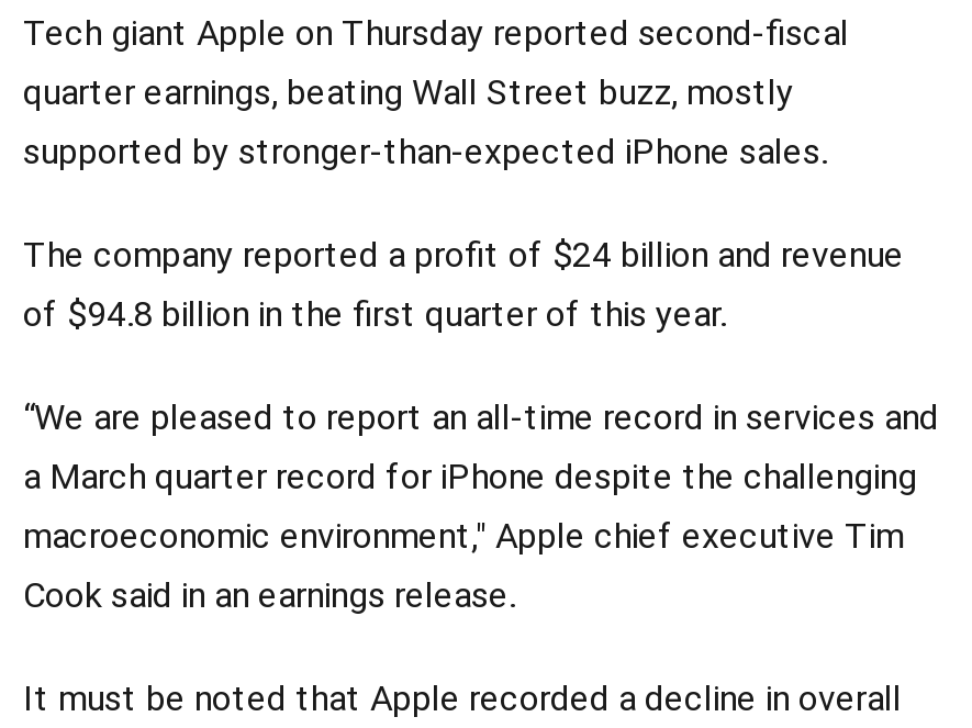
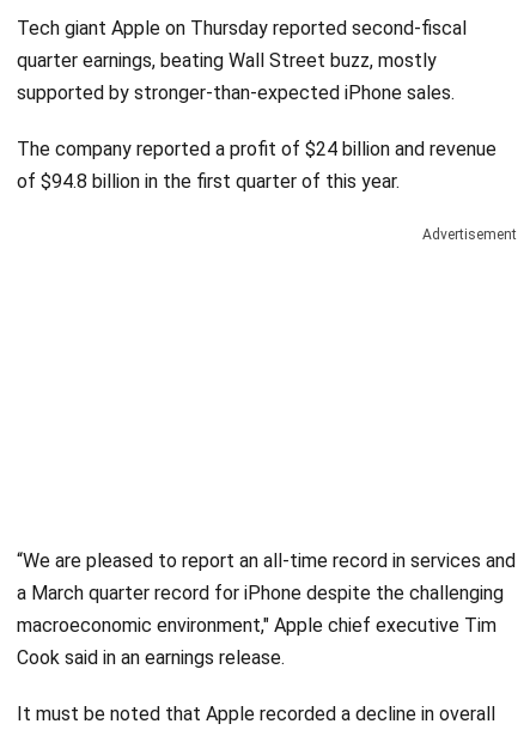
+ Advertisement
